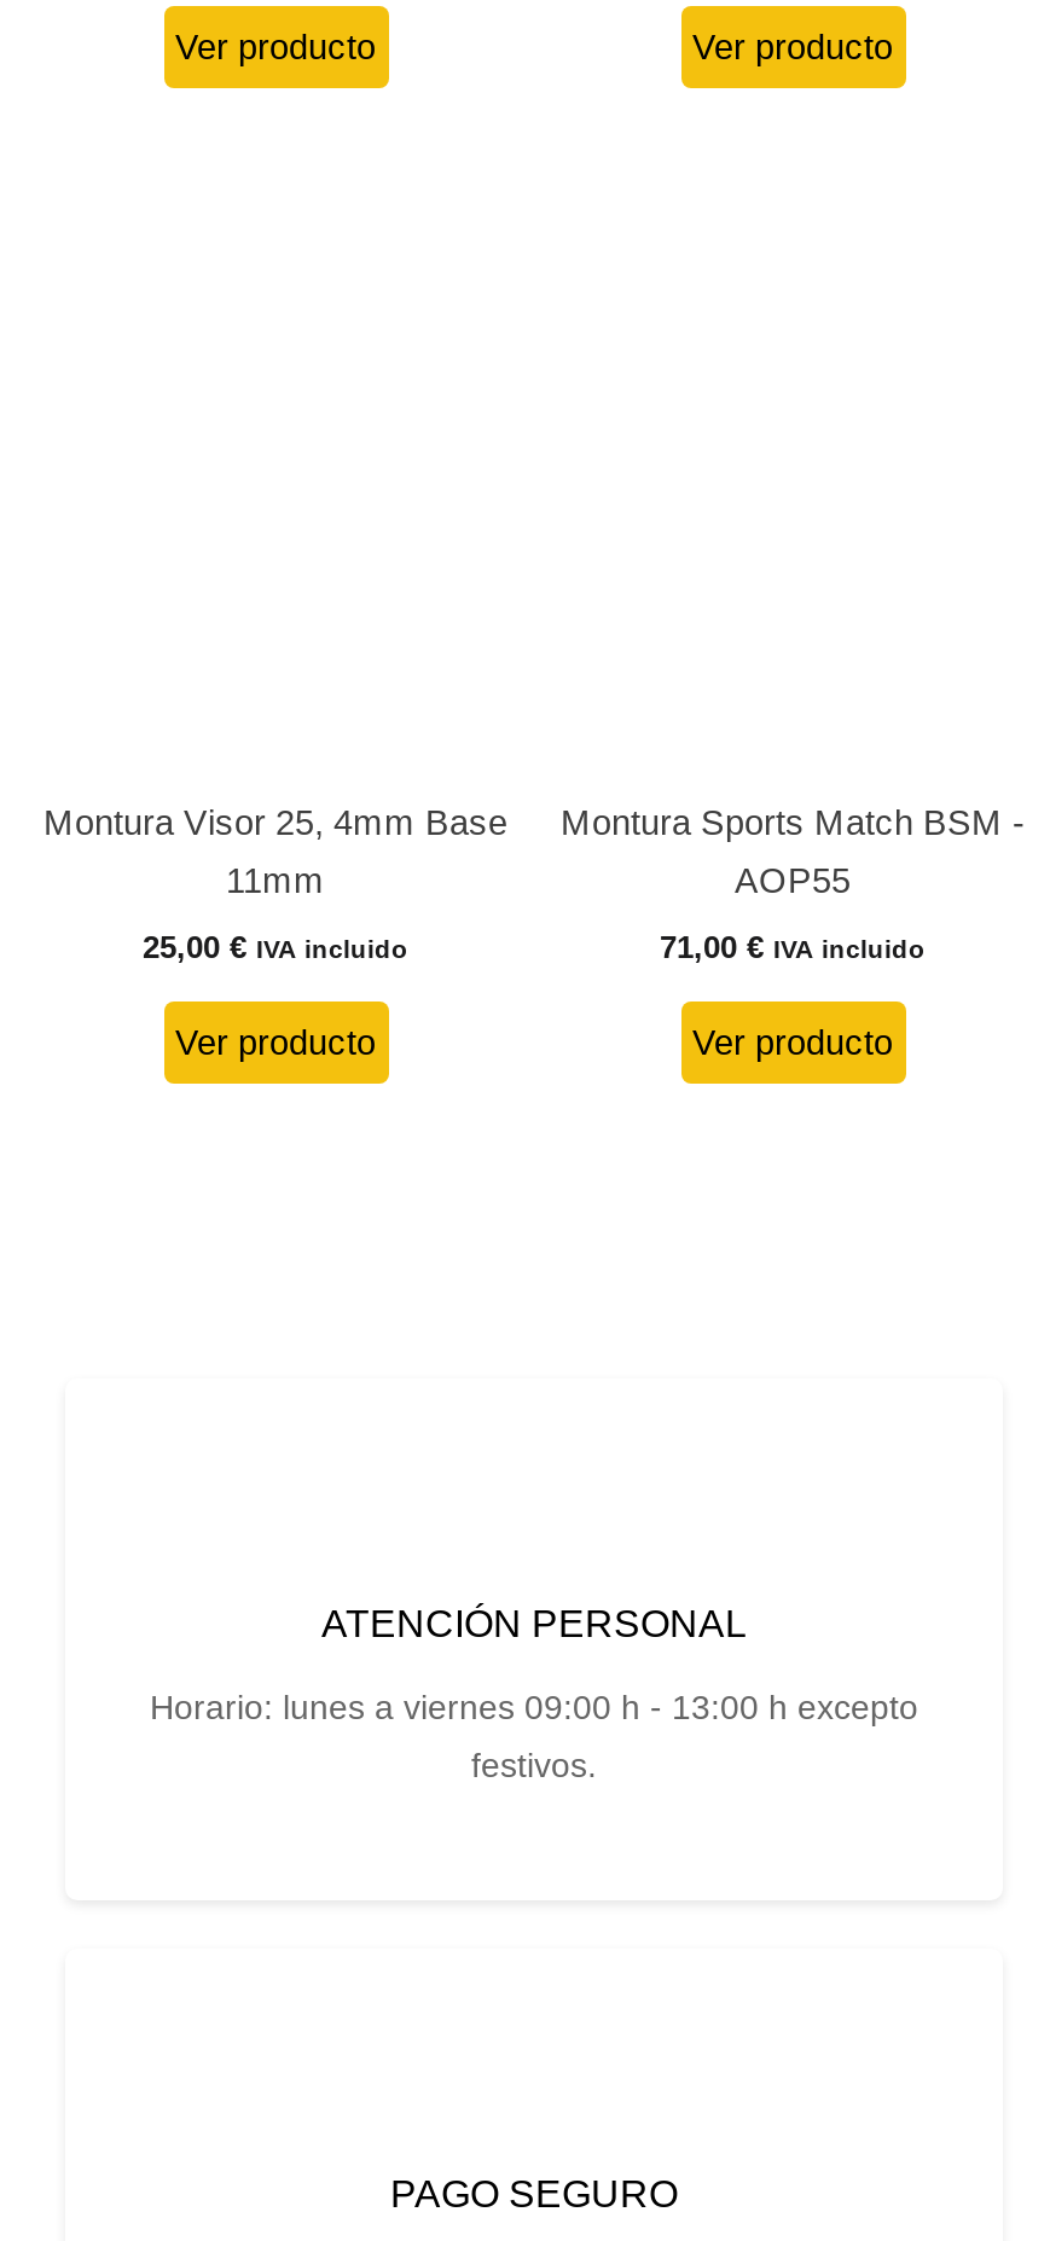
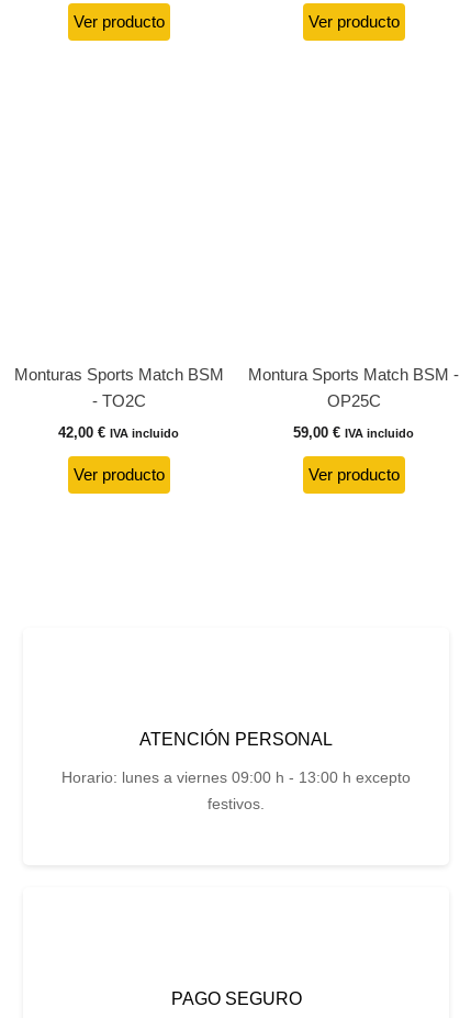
- Montura Visor 25, 4mm Base
+ Monturas Sports Match BSM

- 11mm
+ - TO2C

- AOP55
+ OP25C

- 25,00 € IVA incluido
+ 42,00 € IVA incluido

- 71,00 € IVA incluido
+ 59,00 € IVA incluido
